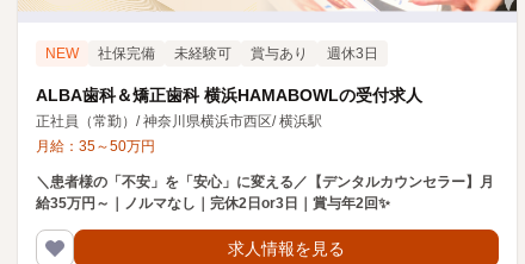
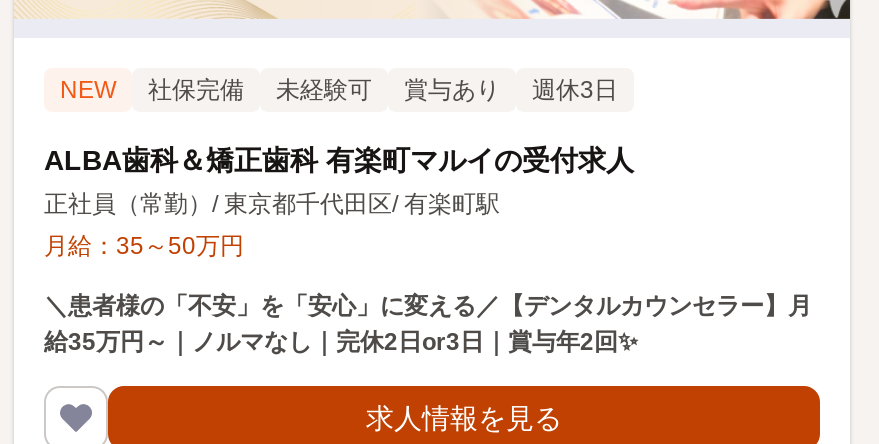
- ALBA歯科＆矯正歯科 横浜HAMABOWLの受付求人
- 正社員（常勤）/神奈川県横浜市西区/横浜駅
+ ALBA歯科＆矯正歯科 有楽町マルイの受付求人
+ 正社員（常勤）/東京都千代田区/有楽町駅
